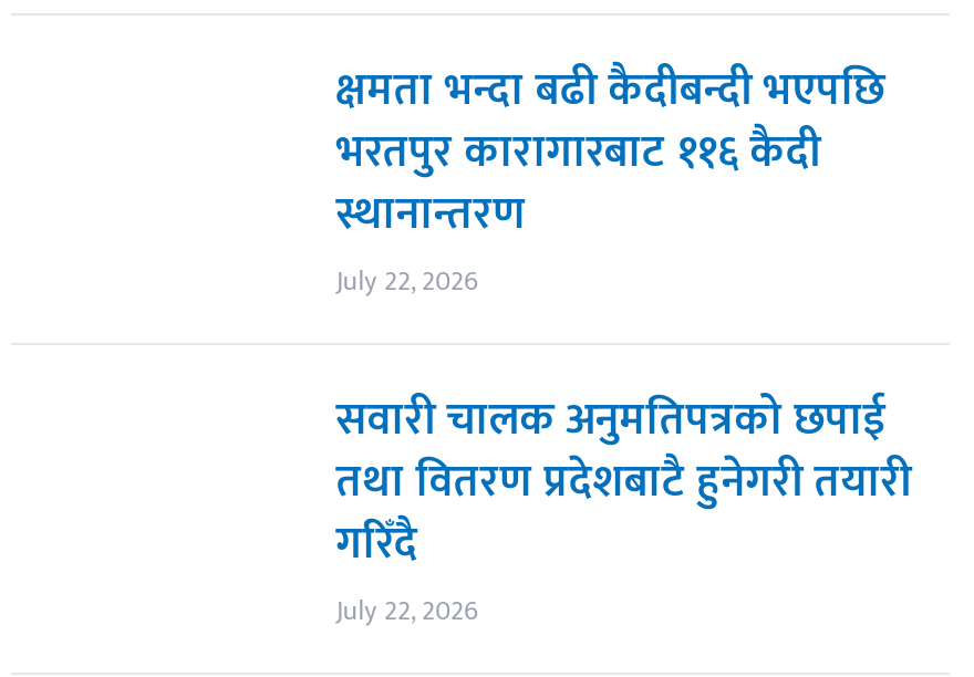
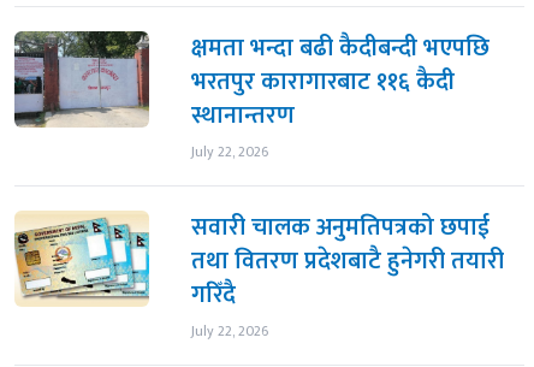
+ [image]

+ [image]
